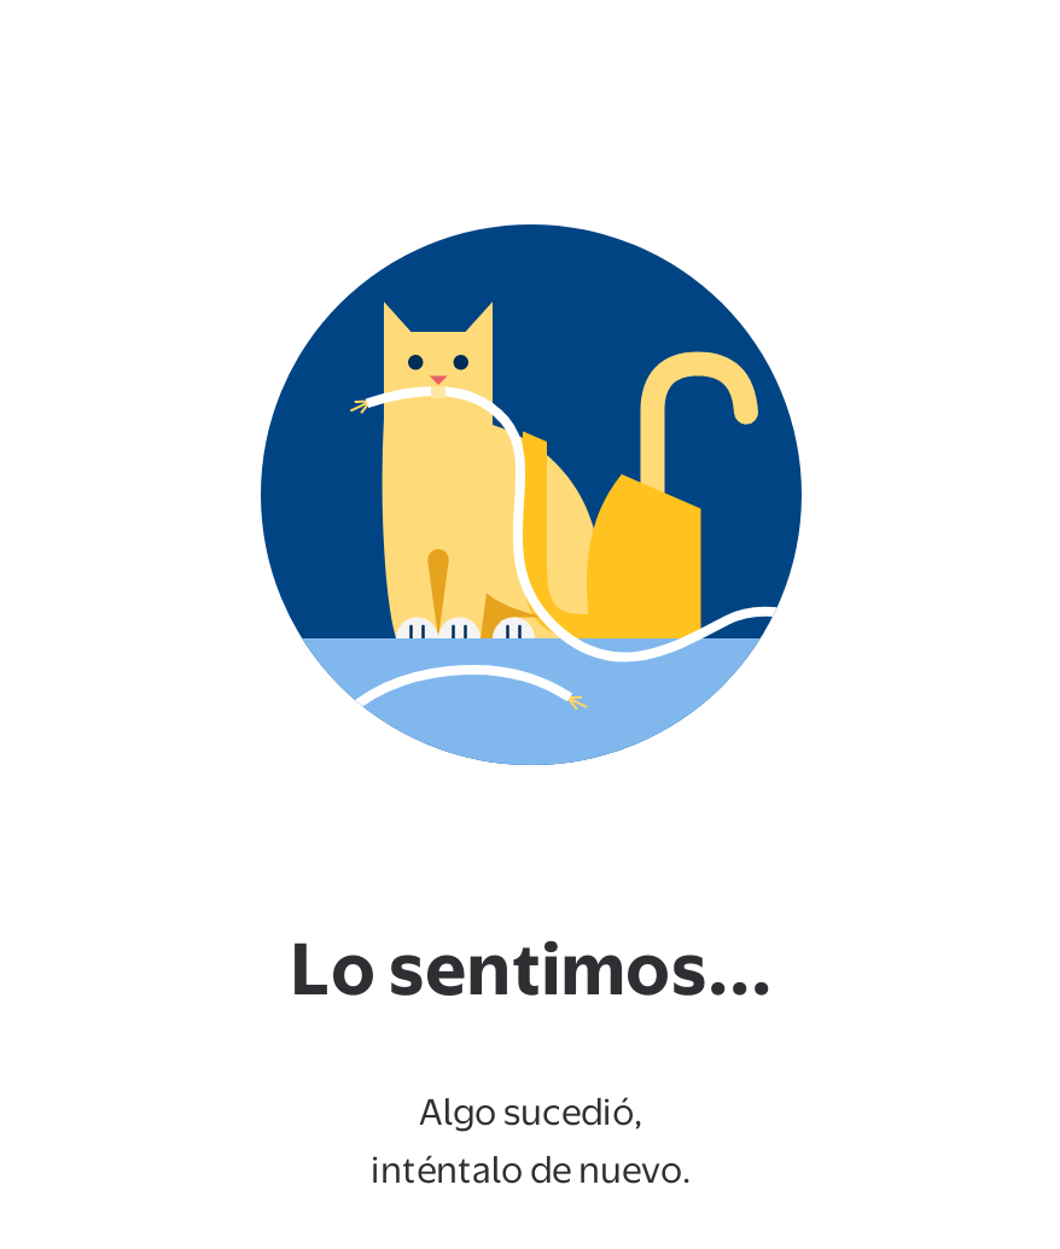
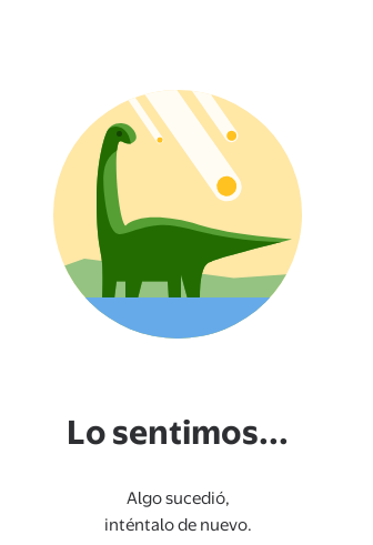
- [image]
+ [image]
